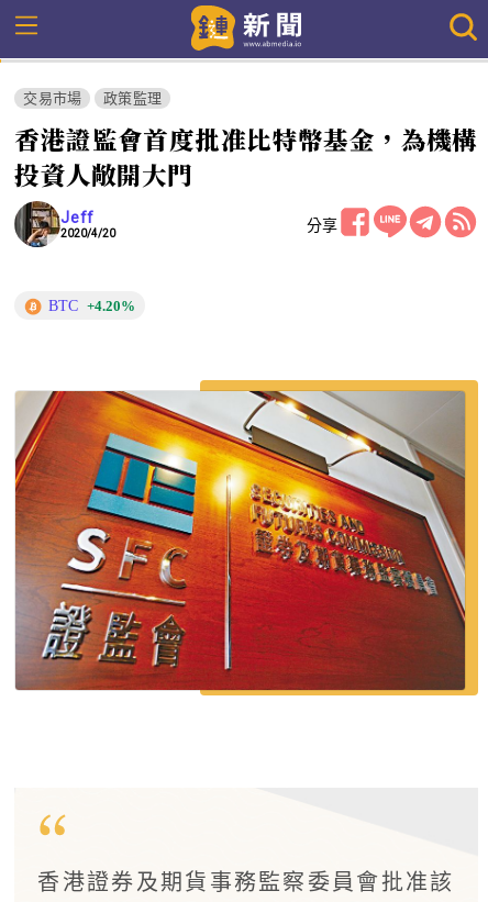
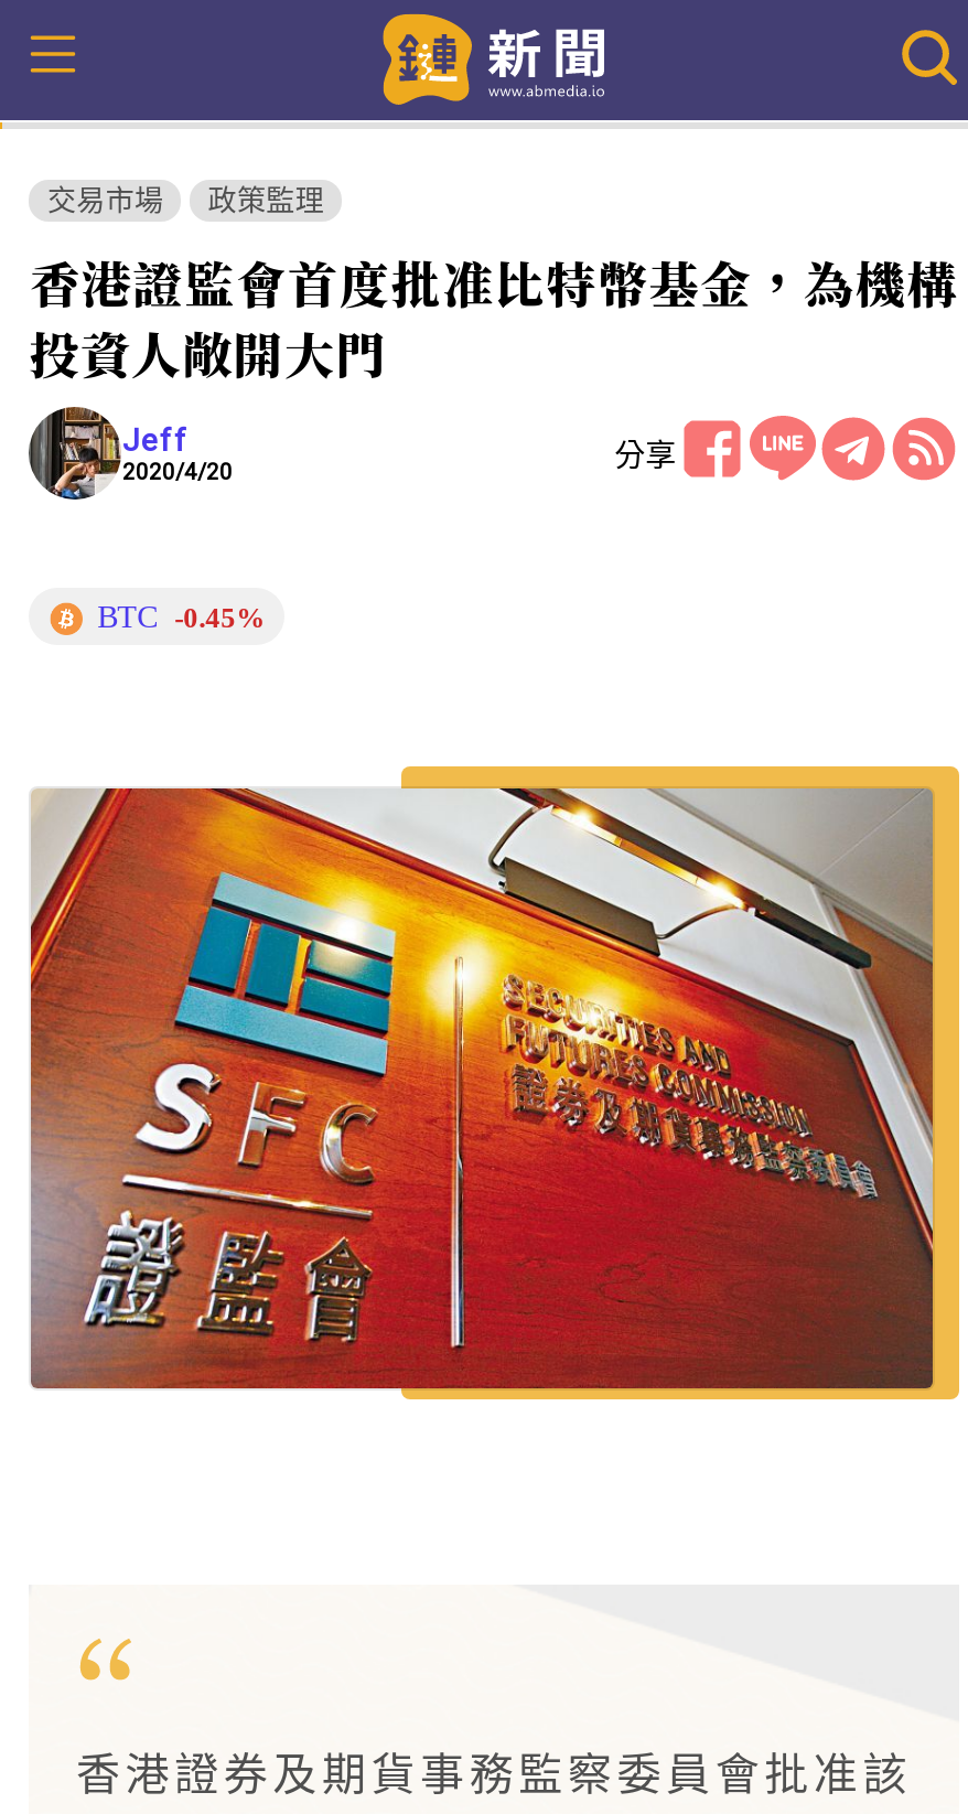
- BTC +4.20%
+ BTC -0.45%
